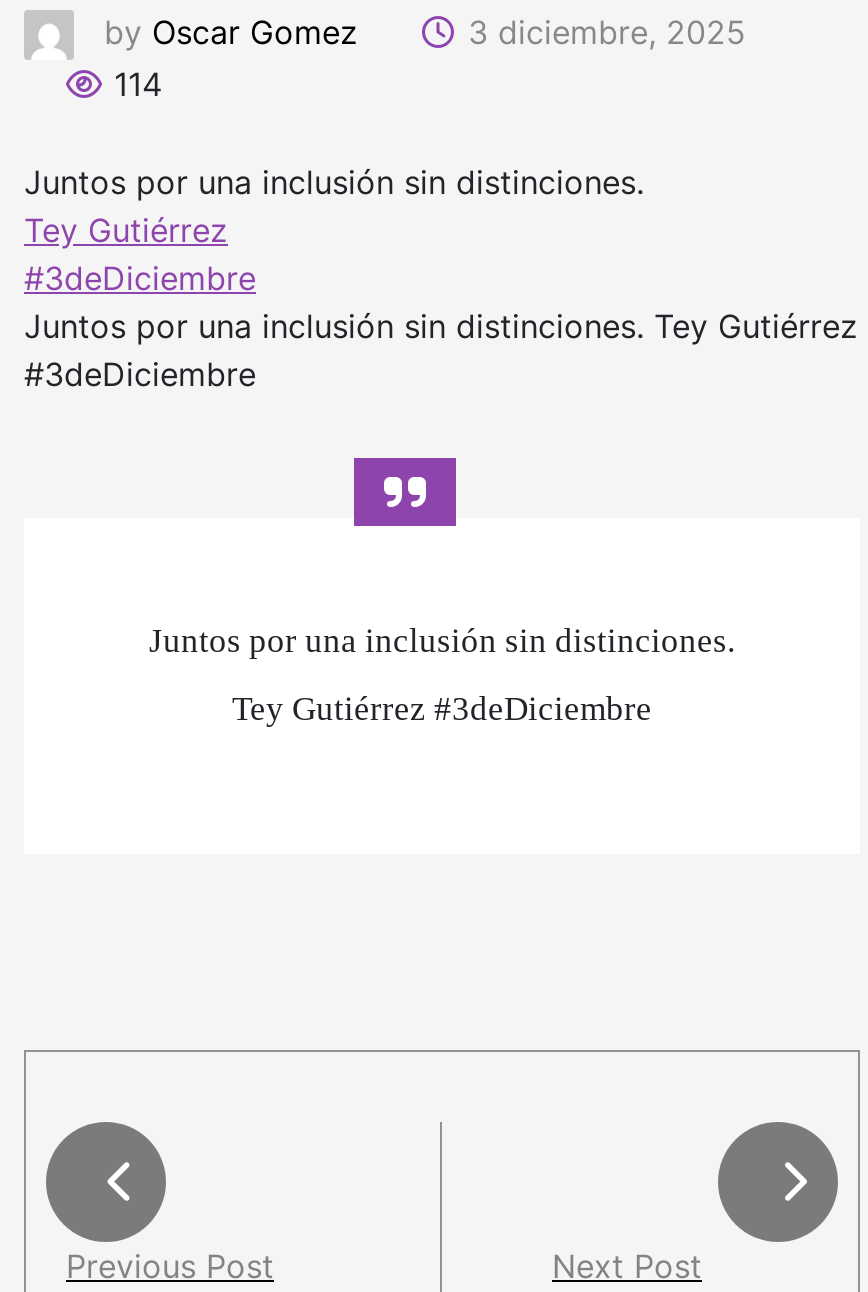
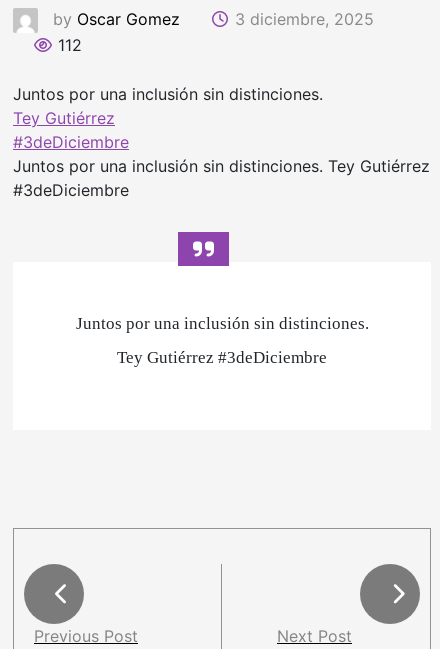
- 114
+ 112
